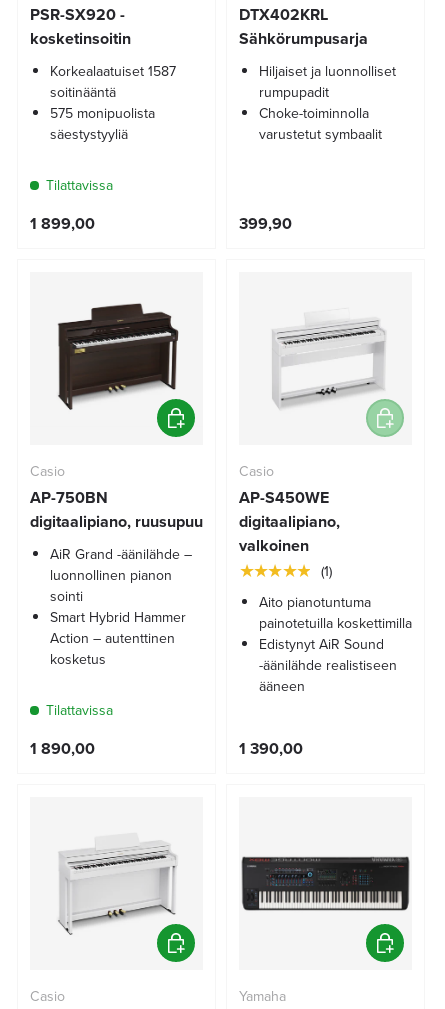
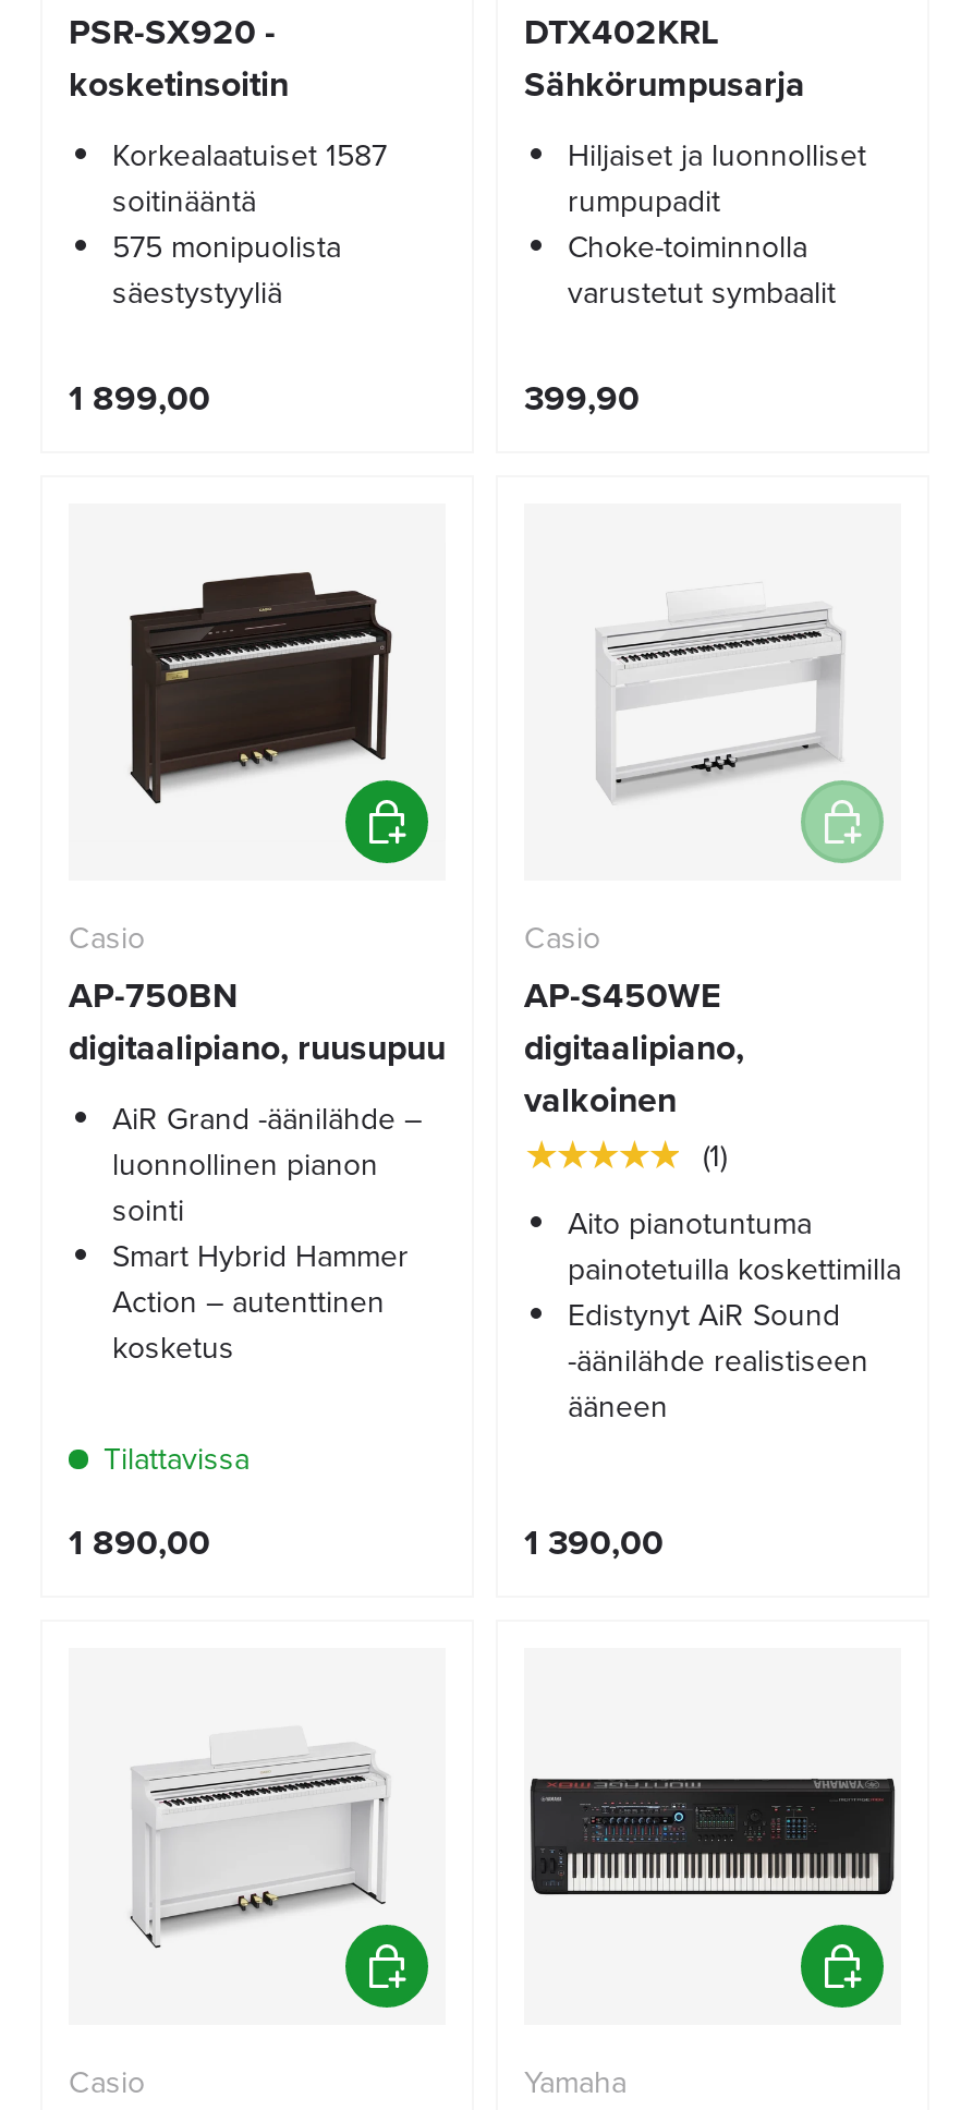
- Tilattavissa
